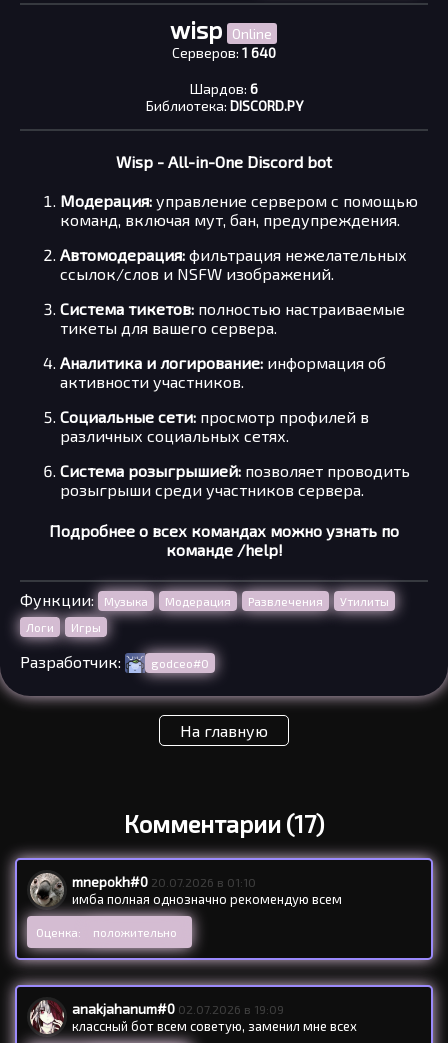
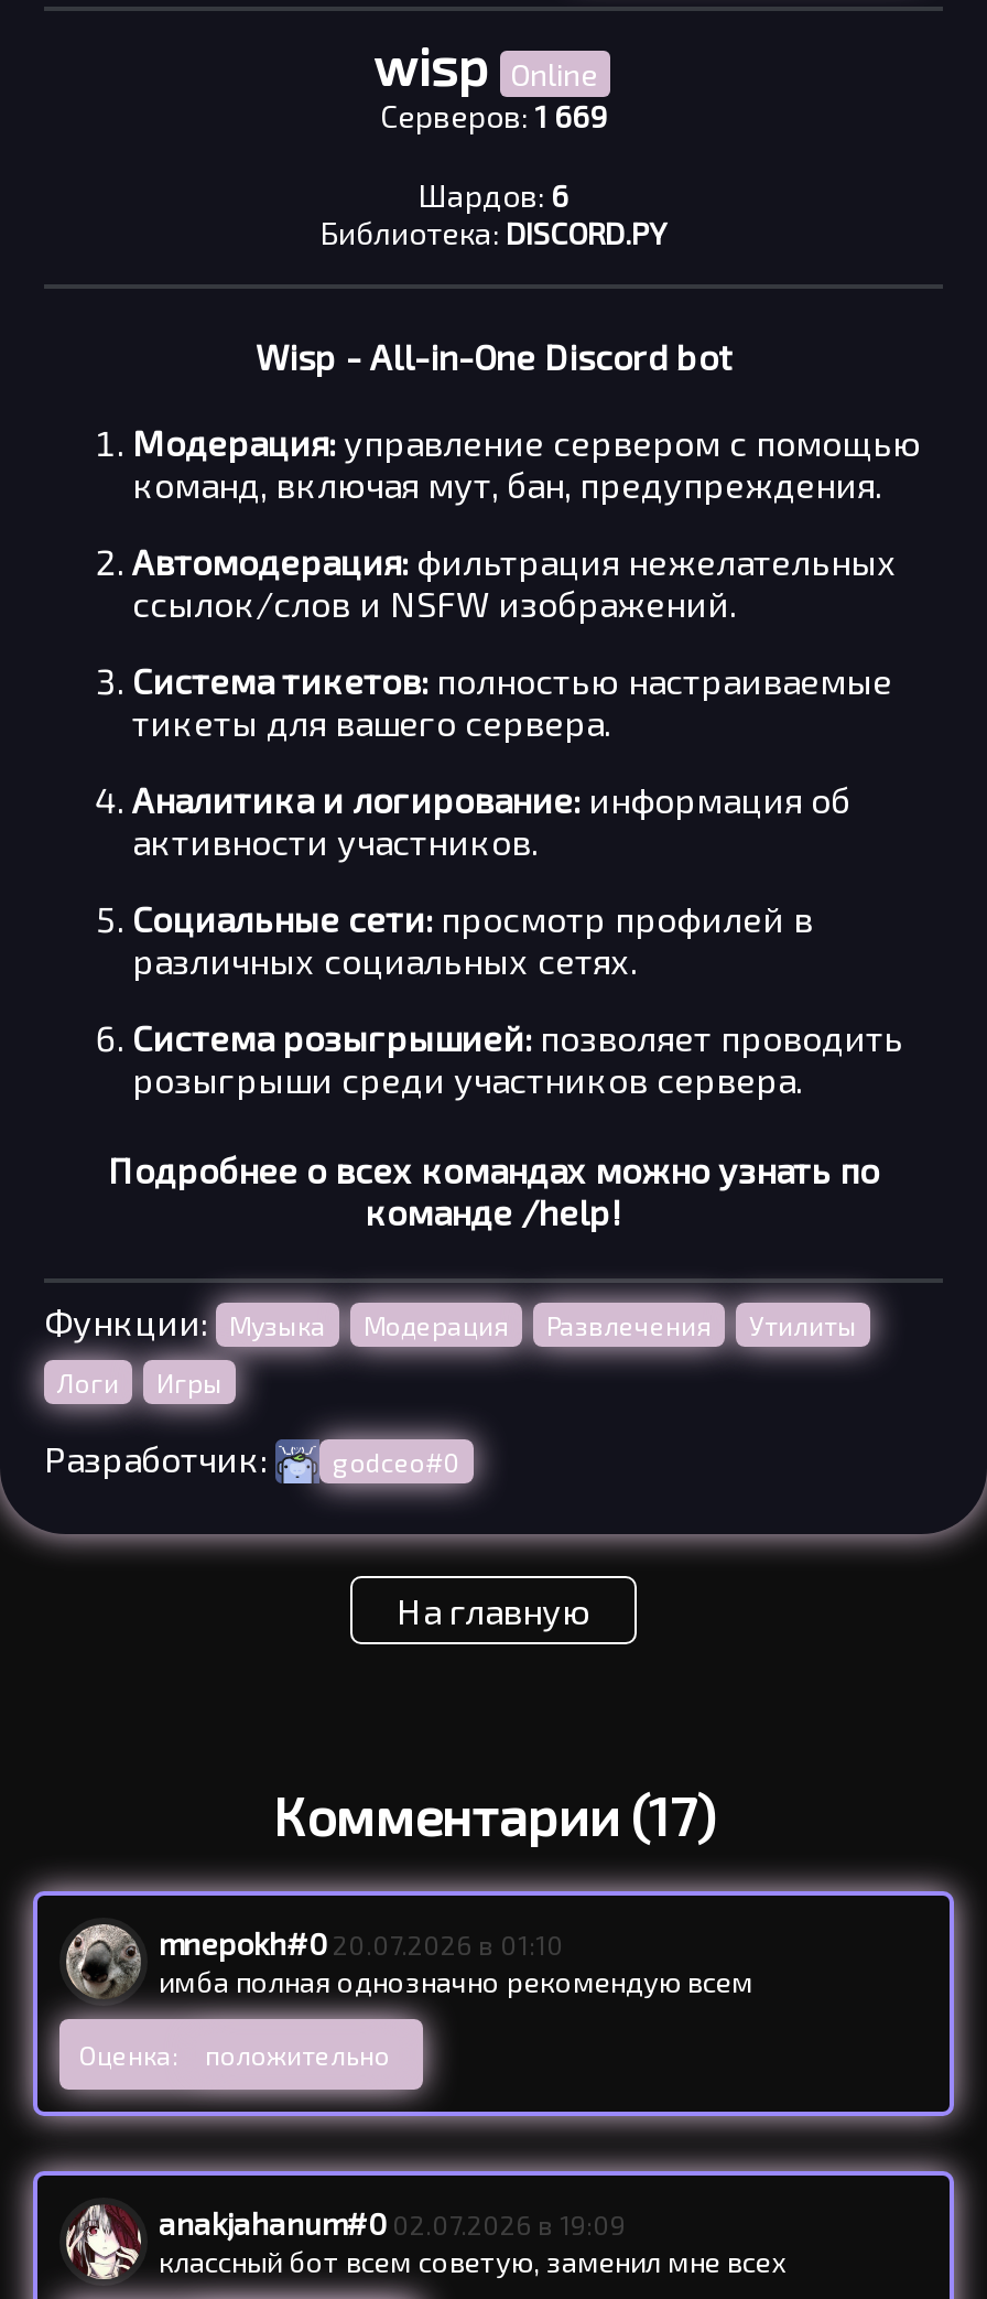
- Серверов:1 640
+ Серверов:1 669
